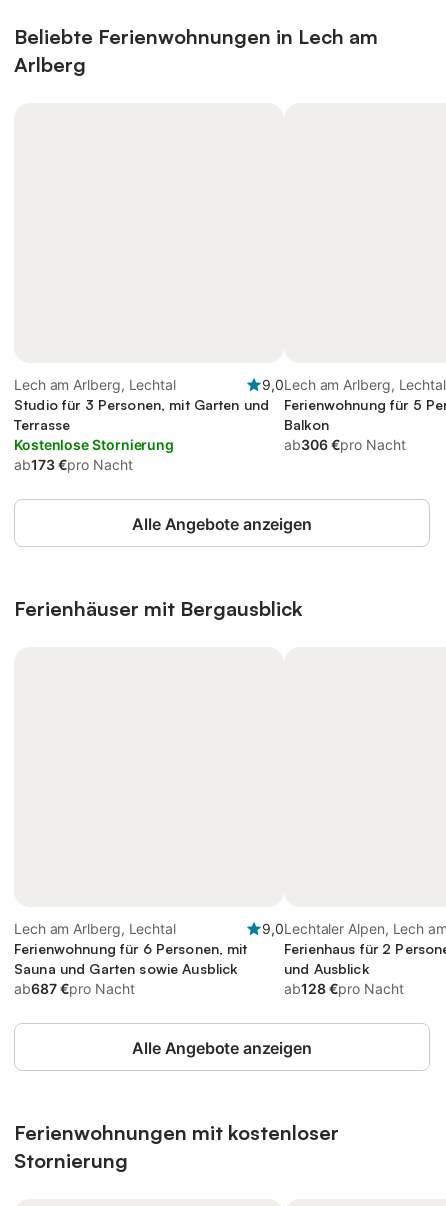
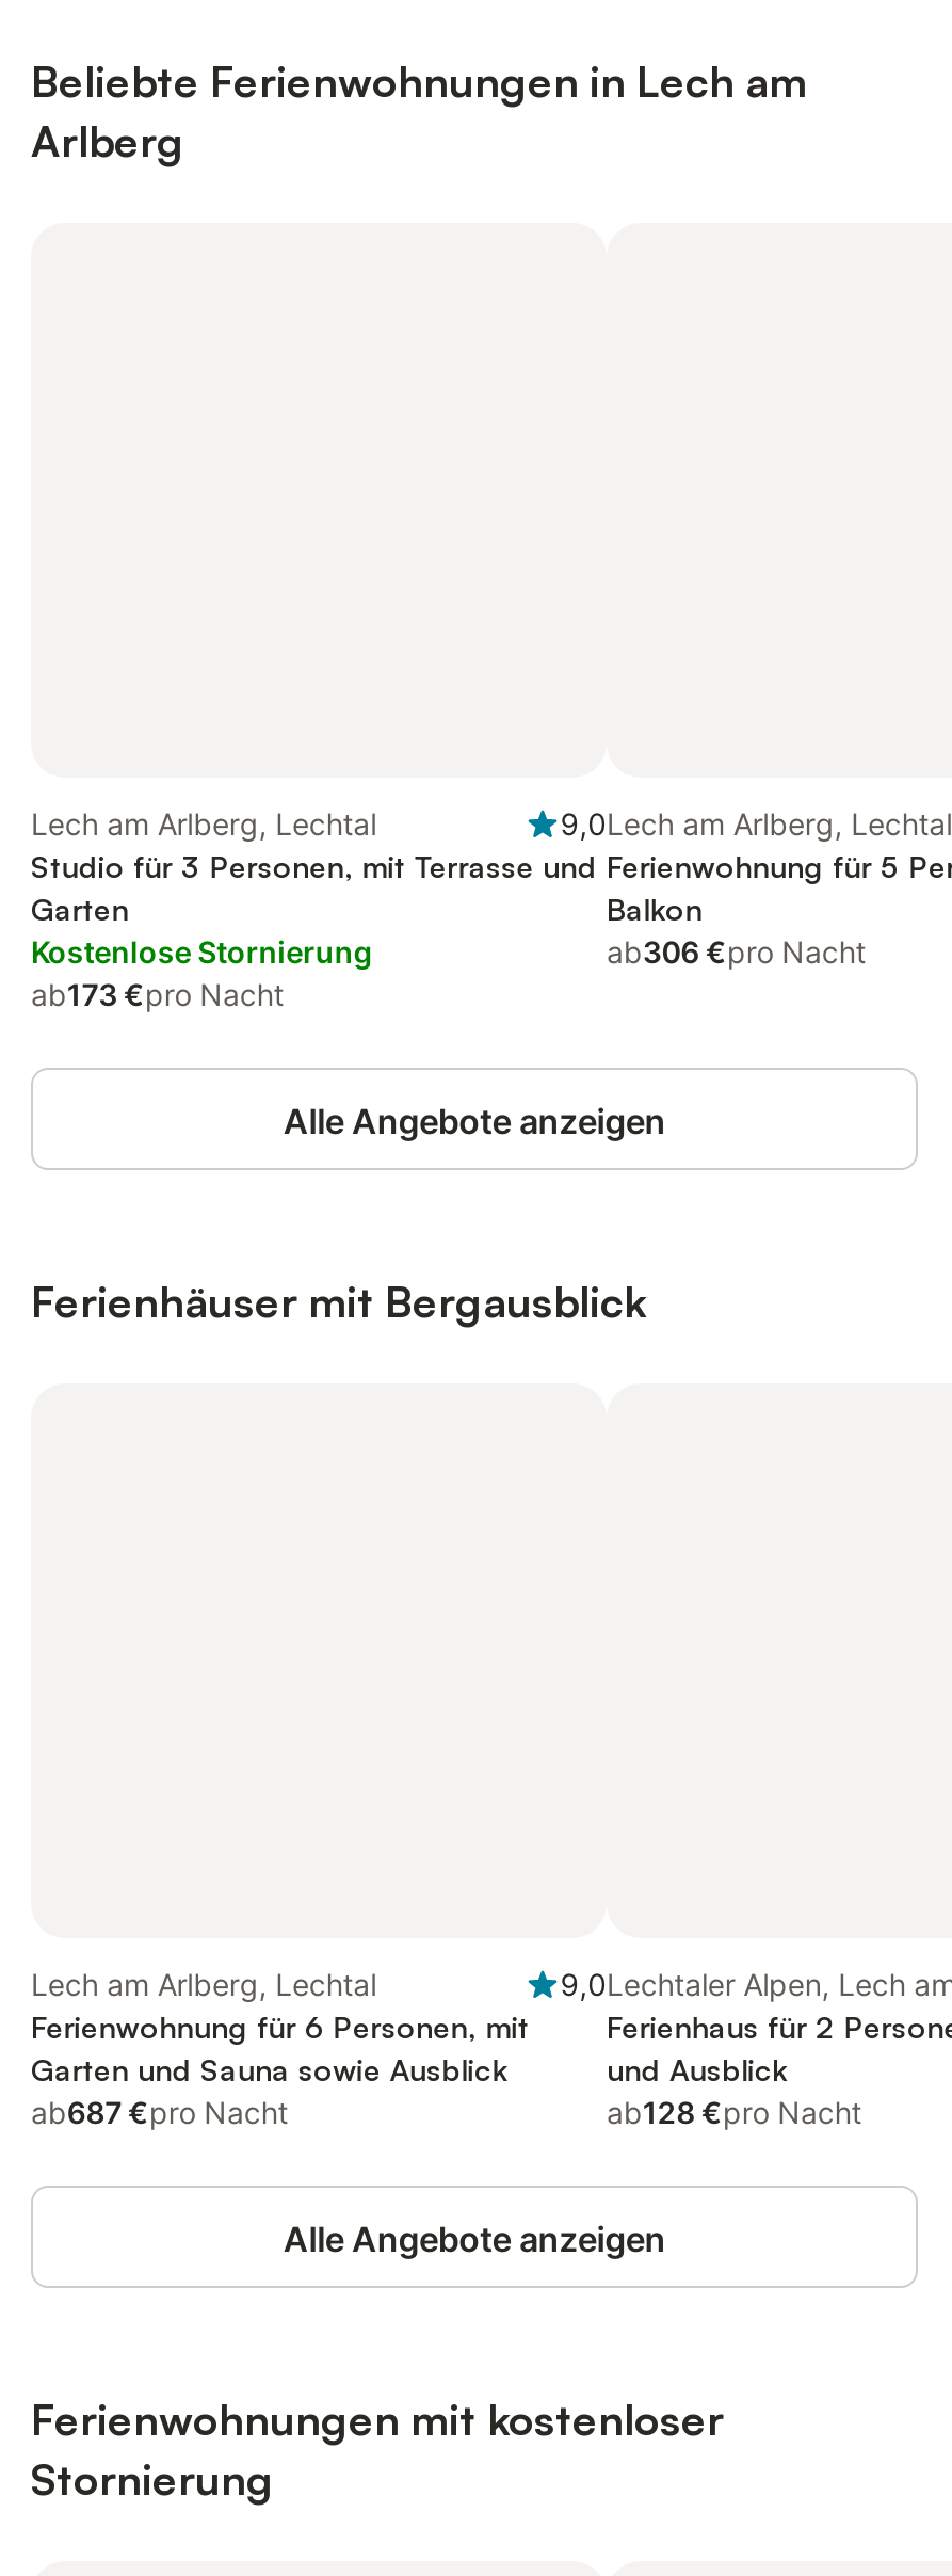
- Studio für 3 Personen, mit Garten und
- Terrasse
+ Studio für 3 Personen, mit Terrasse und
+ Garten

- Sauna und Garten sowie Ausblick
+ Garten und Sauna sowie Ausblick
